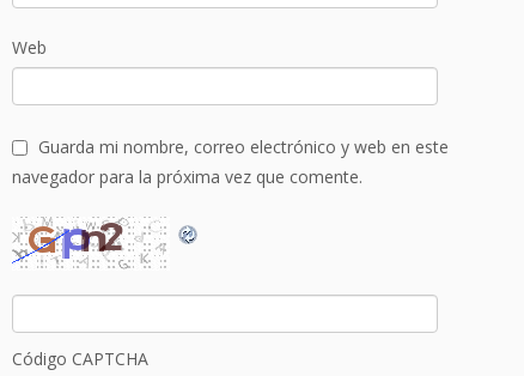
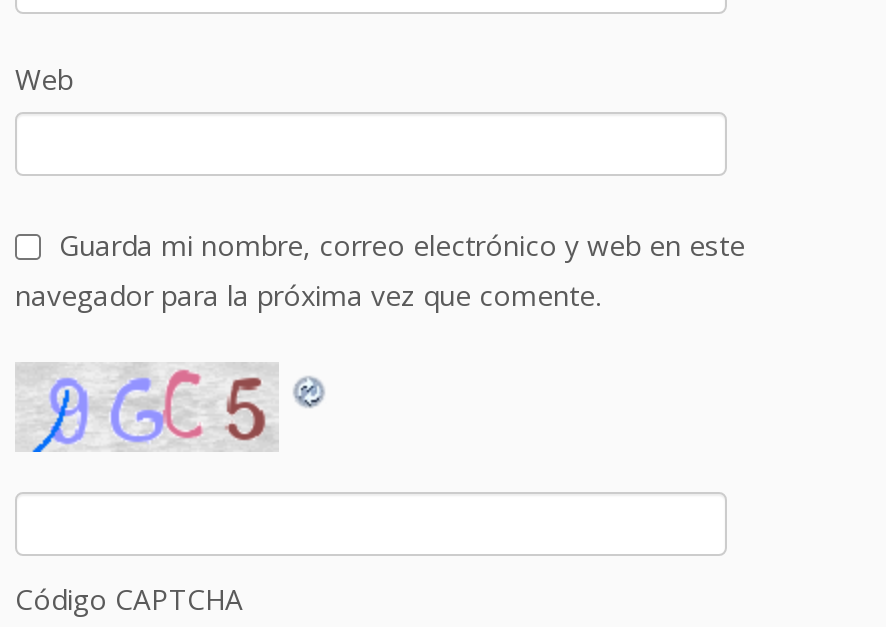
- [image]
+ [image]
